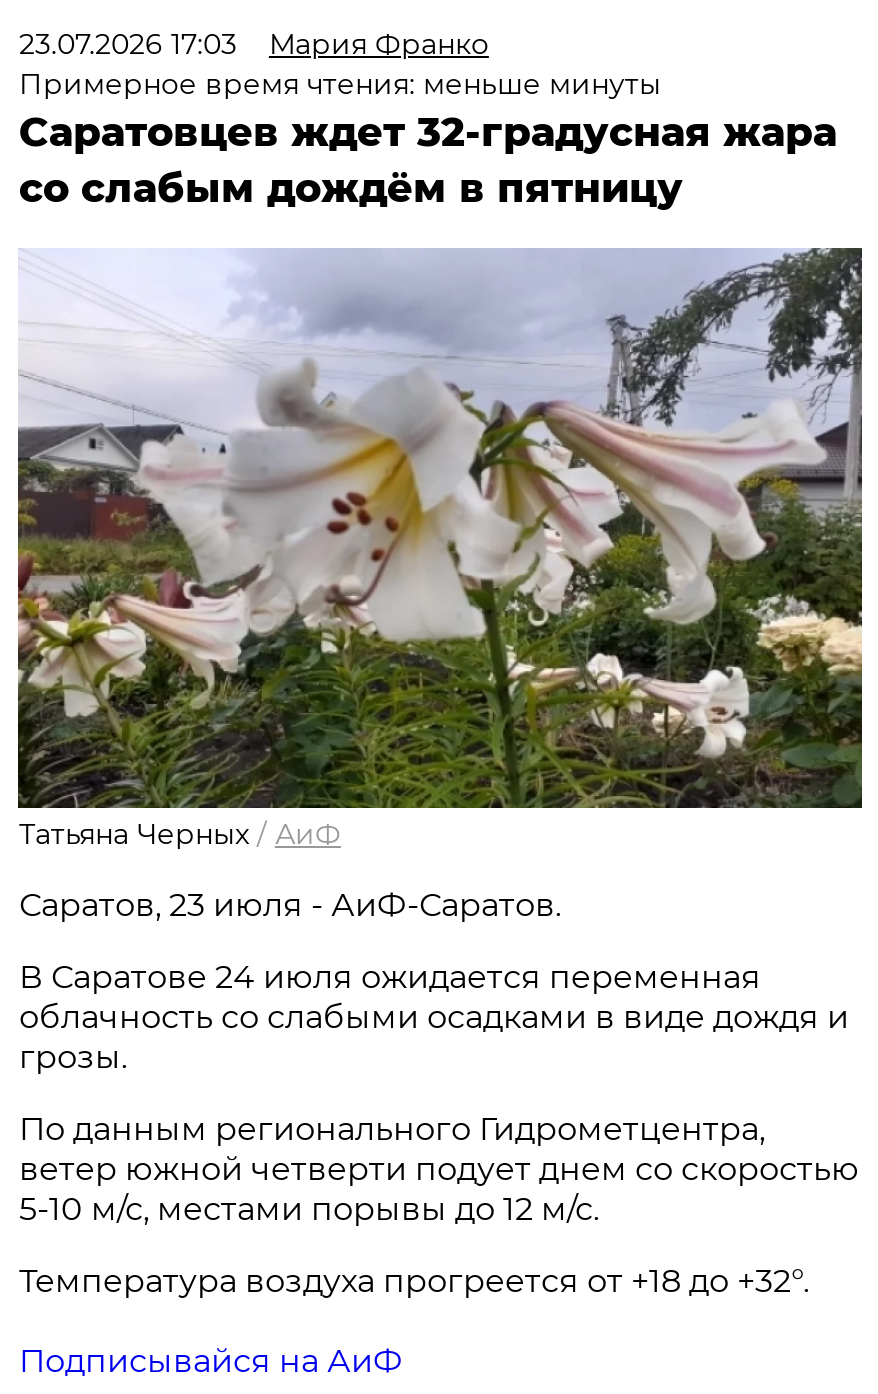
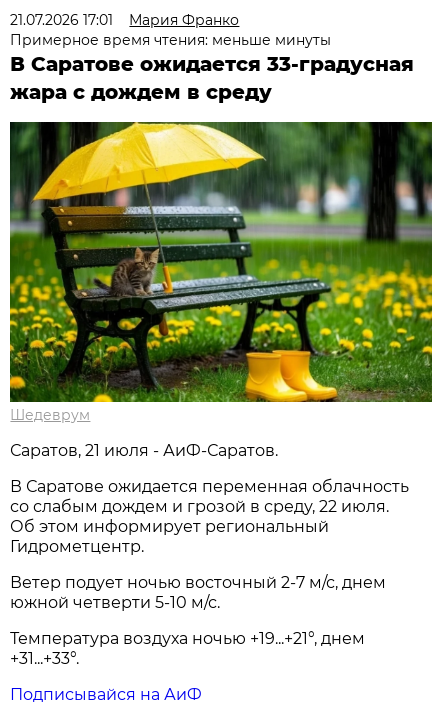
- 23.07.2026 17:03 Мария Франко
+ 21.07.2026 17:01 Мария Франко

- Саратовцев ждет 32-градусная жара
- со слабым дождём в пятницу
+ В Саратове ожидается 33-градусная
+ жара с дождем в среду

- [image]
- Татьяна Черных / АиФ
+ [image]
+ Шедеврум

- Саратов, 23 июля - АиФ-Саратов.
+ Саратов, 21 июля - АиФ-Саратов.

- В Саратове 24 июля ожидается переменная
- облачность со слабыми осадками в виде дождя и
- грозы.
+ В Саратове ожидается переменная облачность
+ со слабым дождем и грозой в среду, 22 июля.
+ Об этом информирует региональный
+ Гидрометцентр.

- По данным регионального Гидрометцентра,
- ветер южной четверти подует днем со скоростью
- 5-10 м/с, местами порывы до 12 м/с.
+ Ветер подует ночью восточный 2-7 м/с, днем
+ южной четверти 5-10 м/с.

- Температура воздуха прогреется от +18 до +32°.
+ Температура воздуха ночью +19...+21°, днем
+ +31...+33°.
